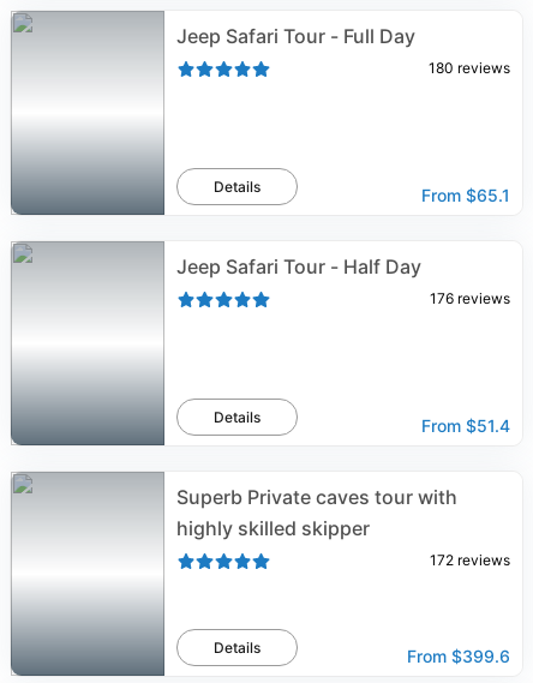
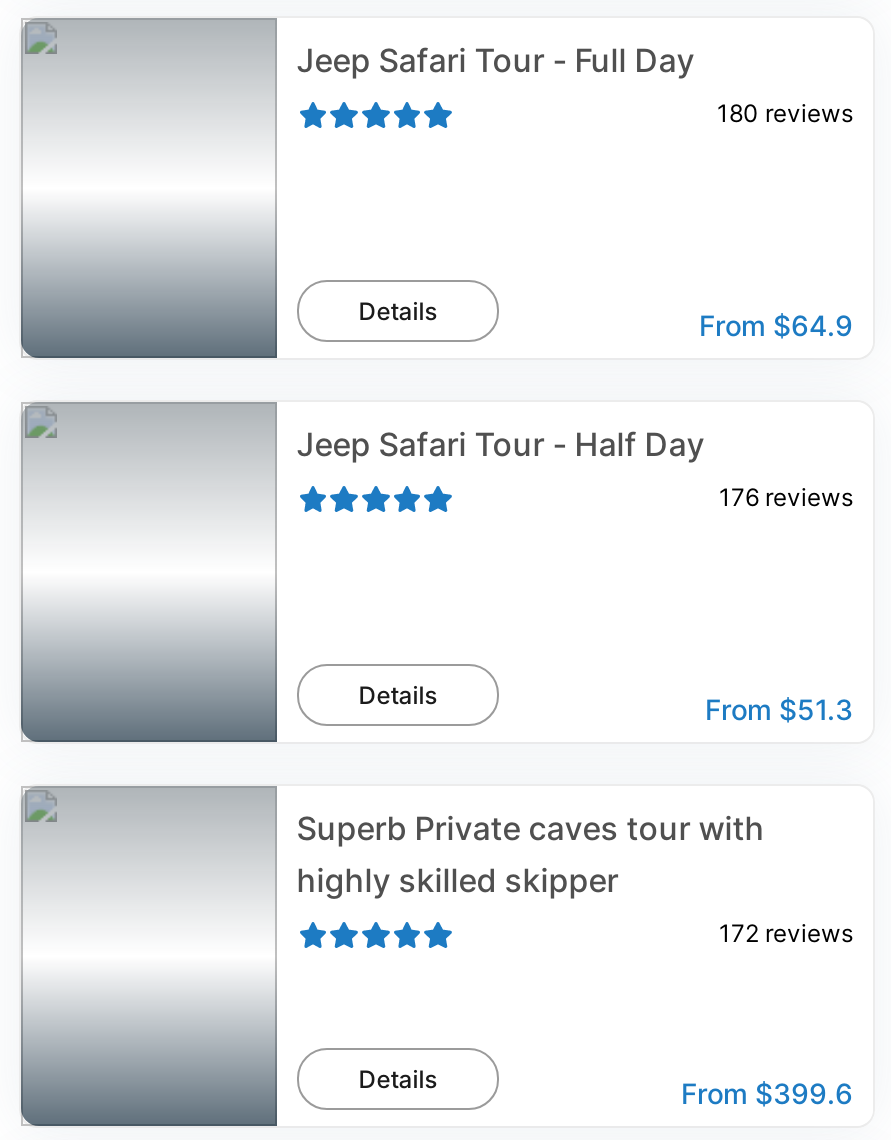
- From $65.1
+ From $64.9

- From $51.4
+ From $51.3
